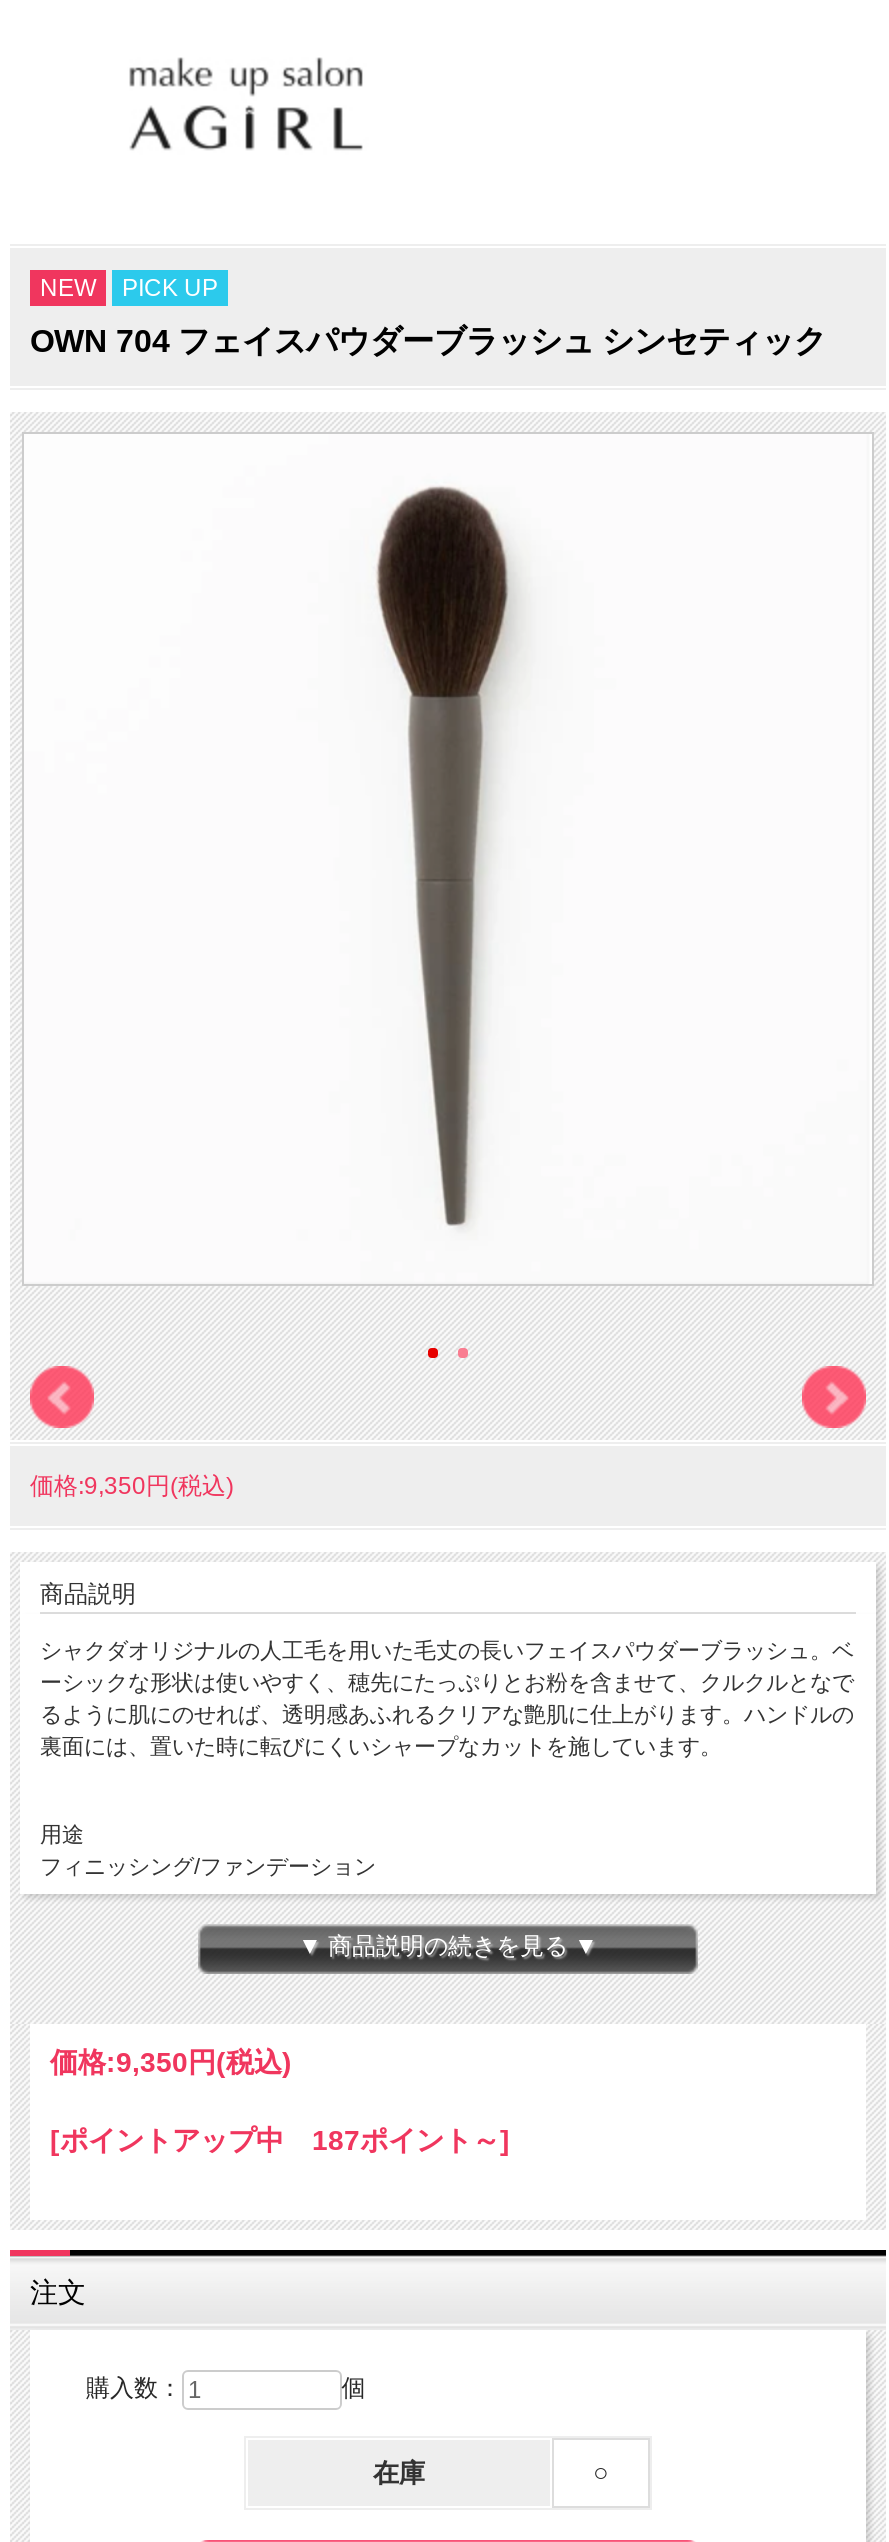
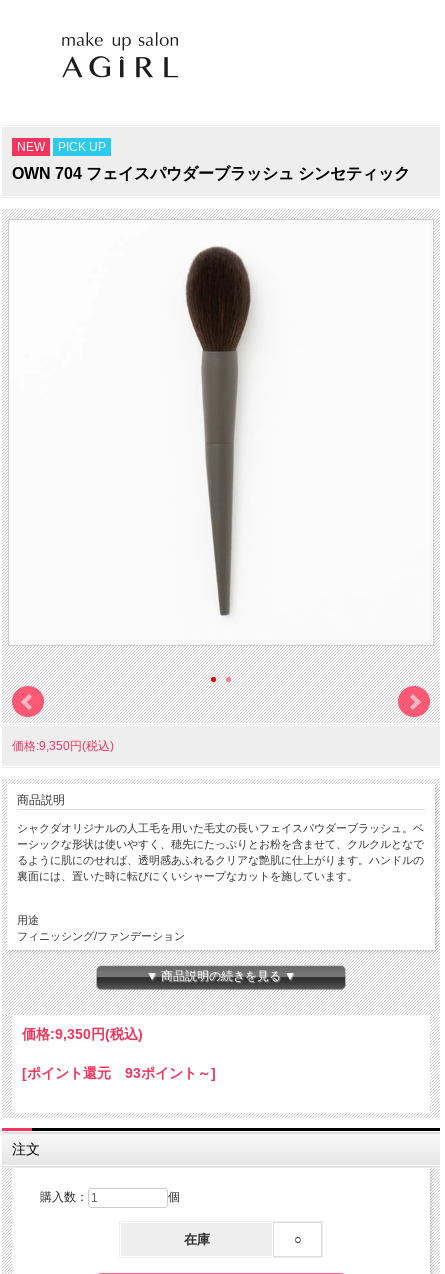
- [ポイントアップ中 187ポイント～]
+ [ポイント還元 93ポイント～]
